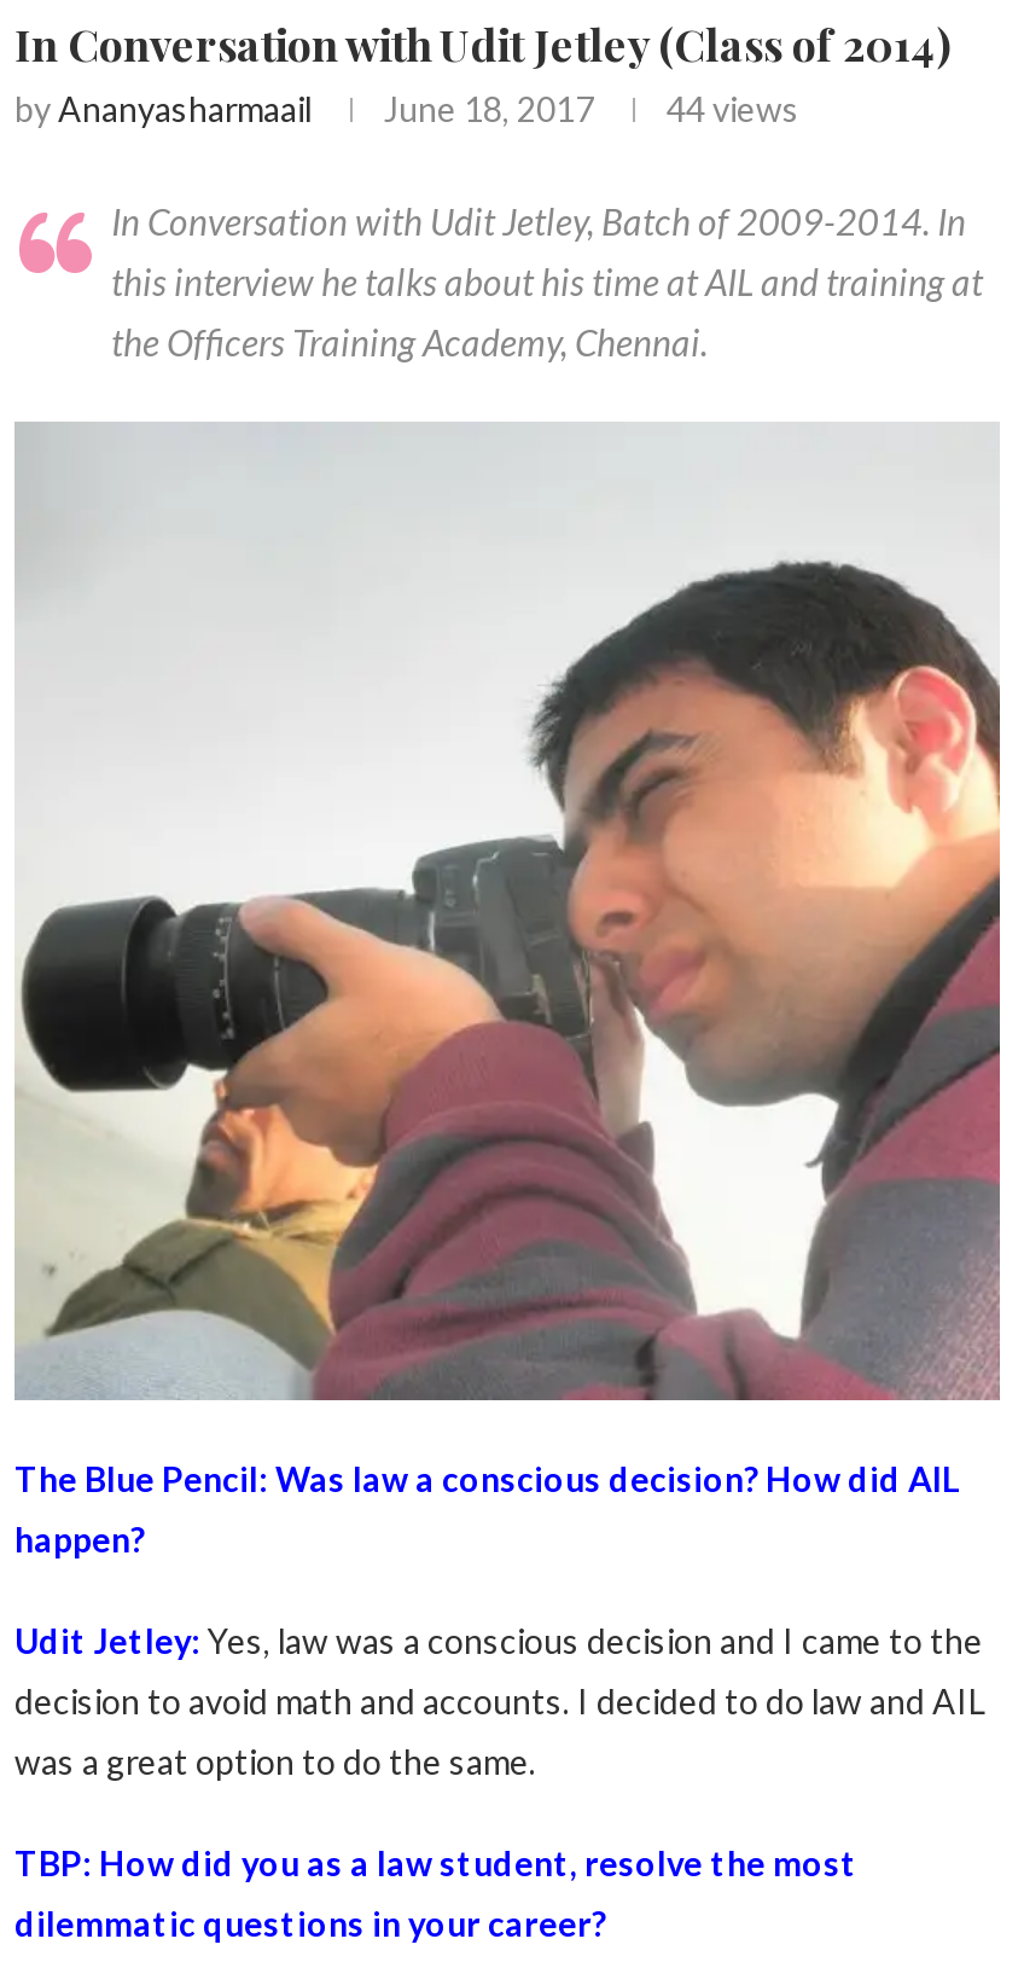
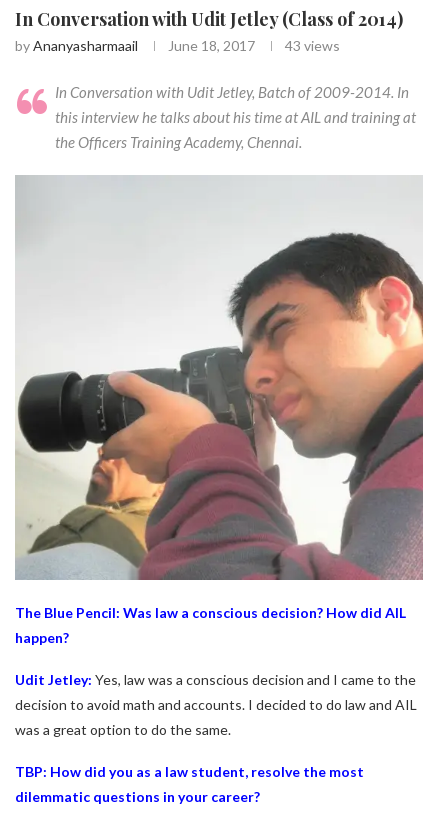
- by Ananyasharmaail June 18, 2017 44 views
+ by Ananyasharmaail June 18, 2017 43 views
